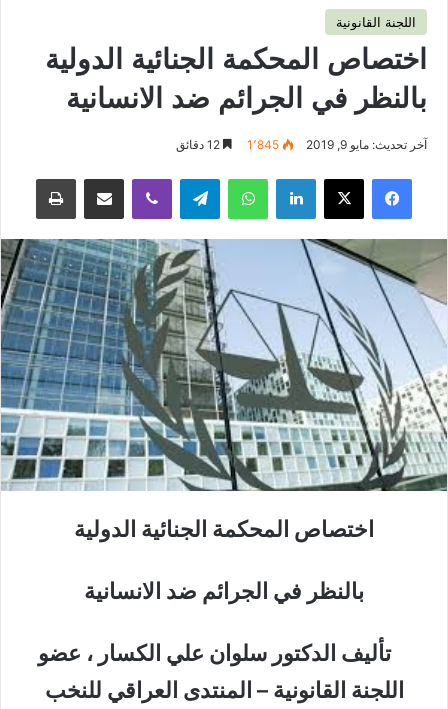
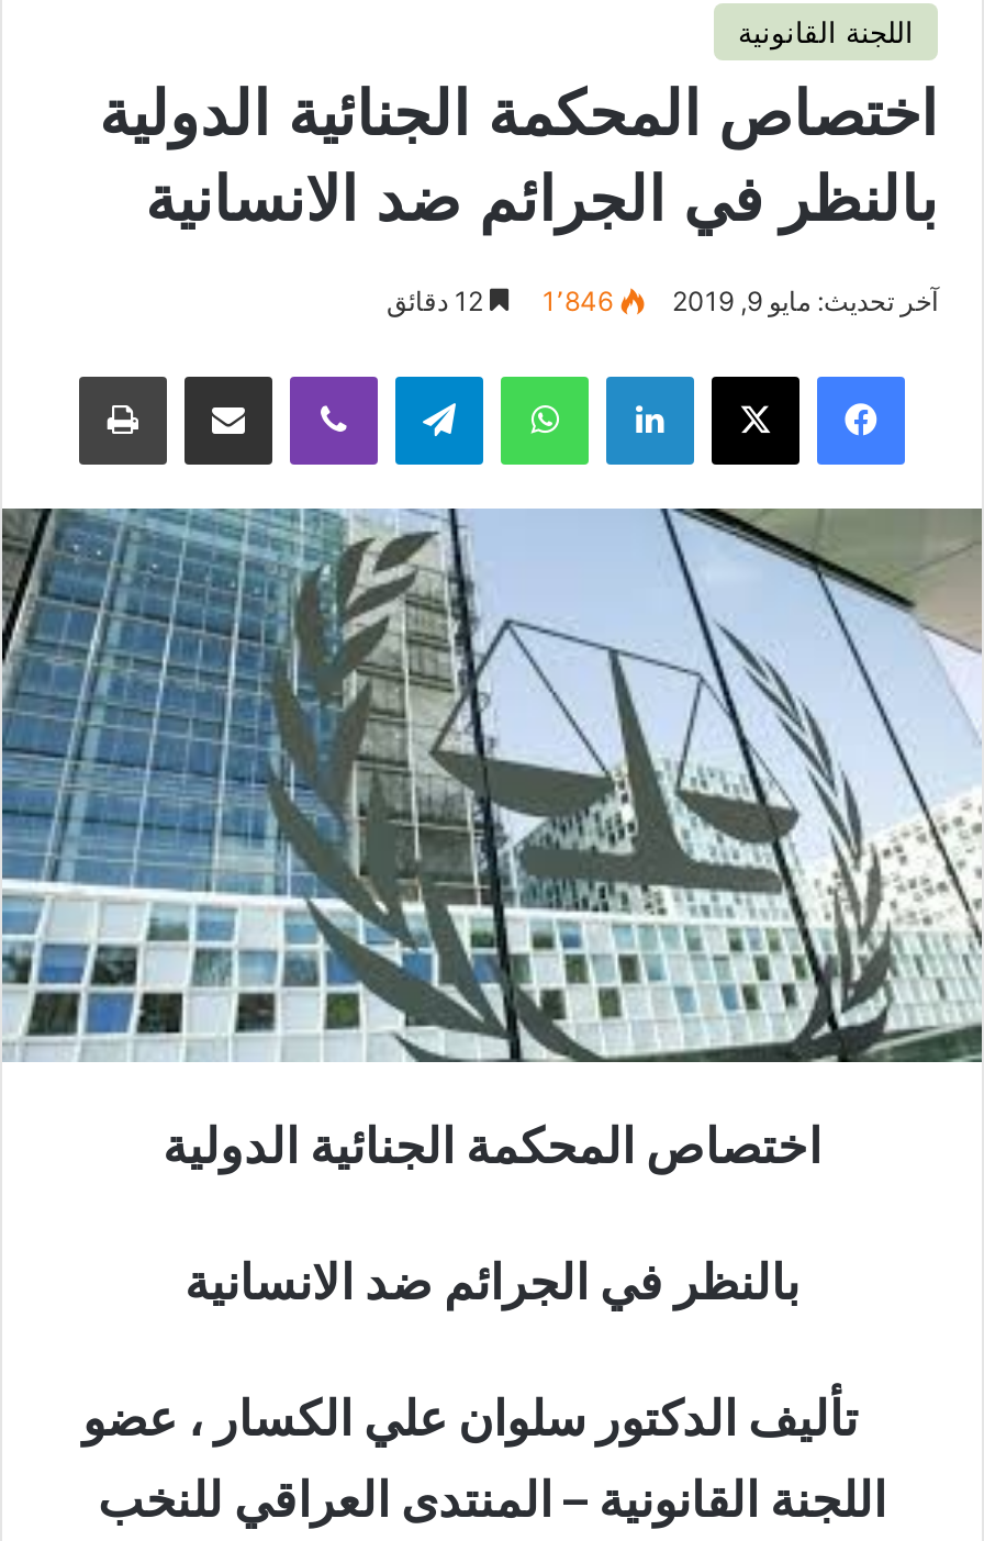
- 1٬845
+ 1٬846
